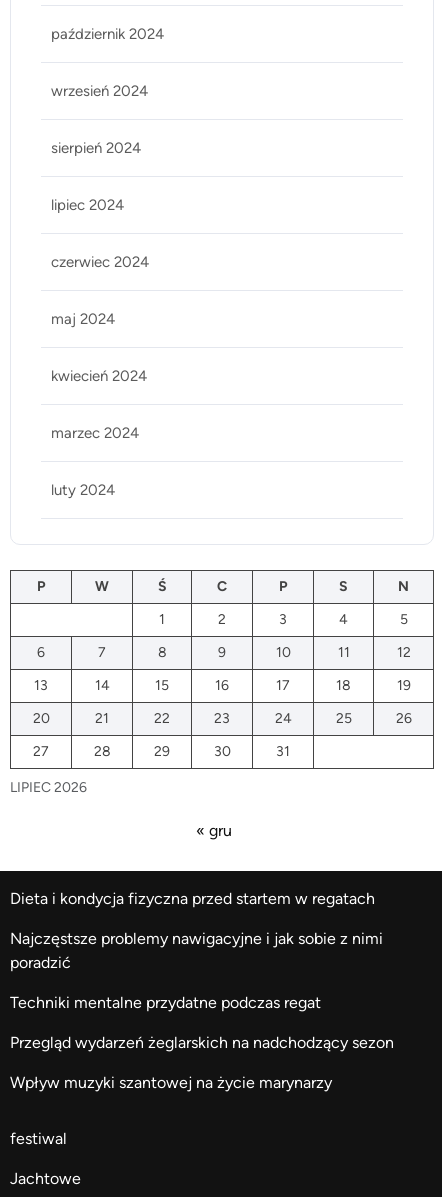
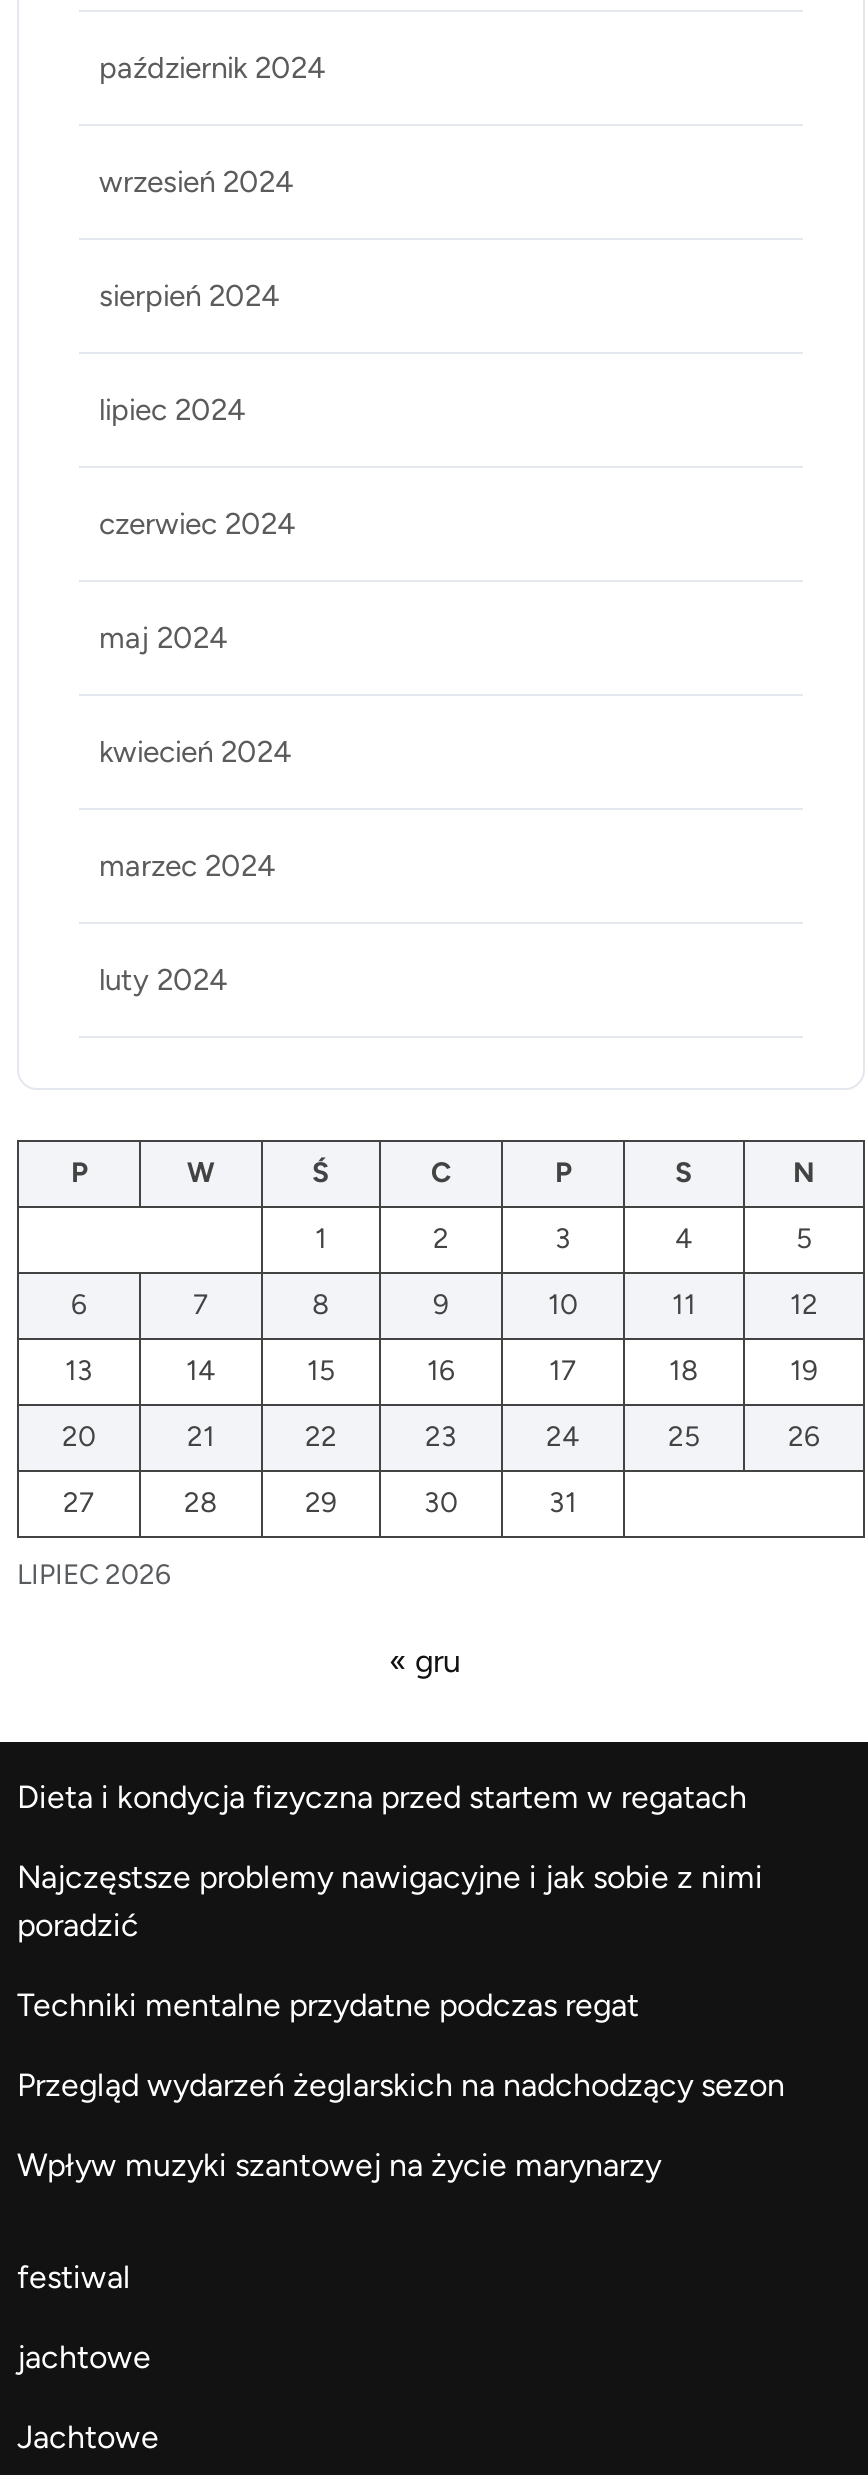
+ jachtowe
